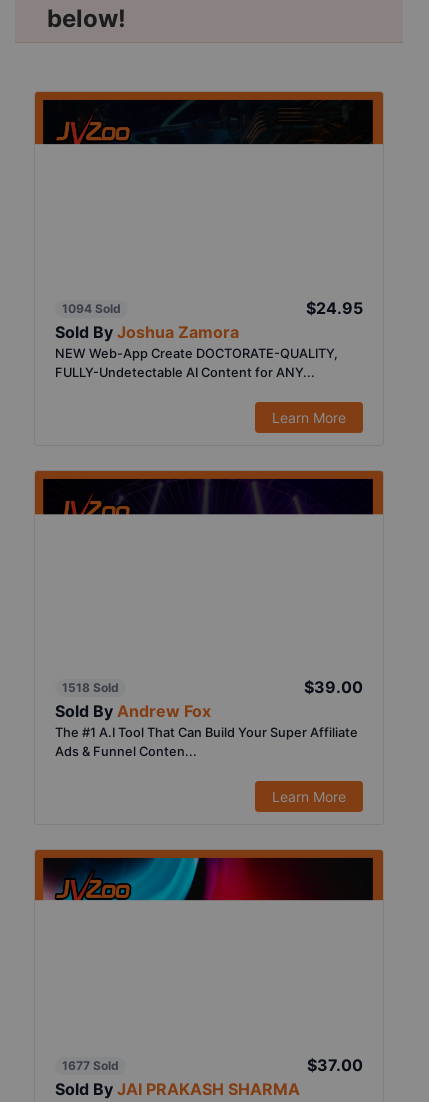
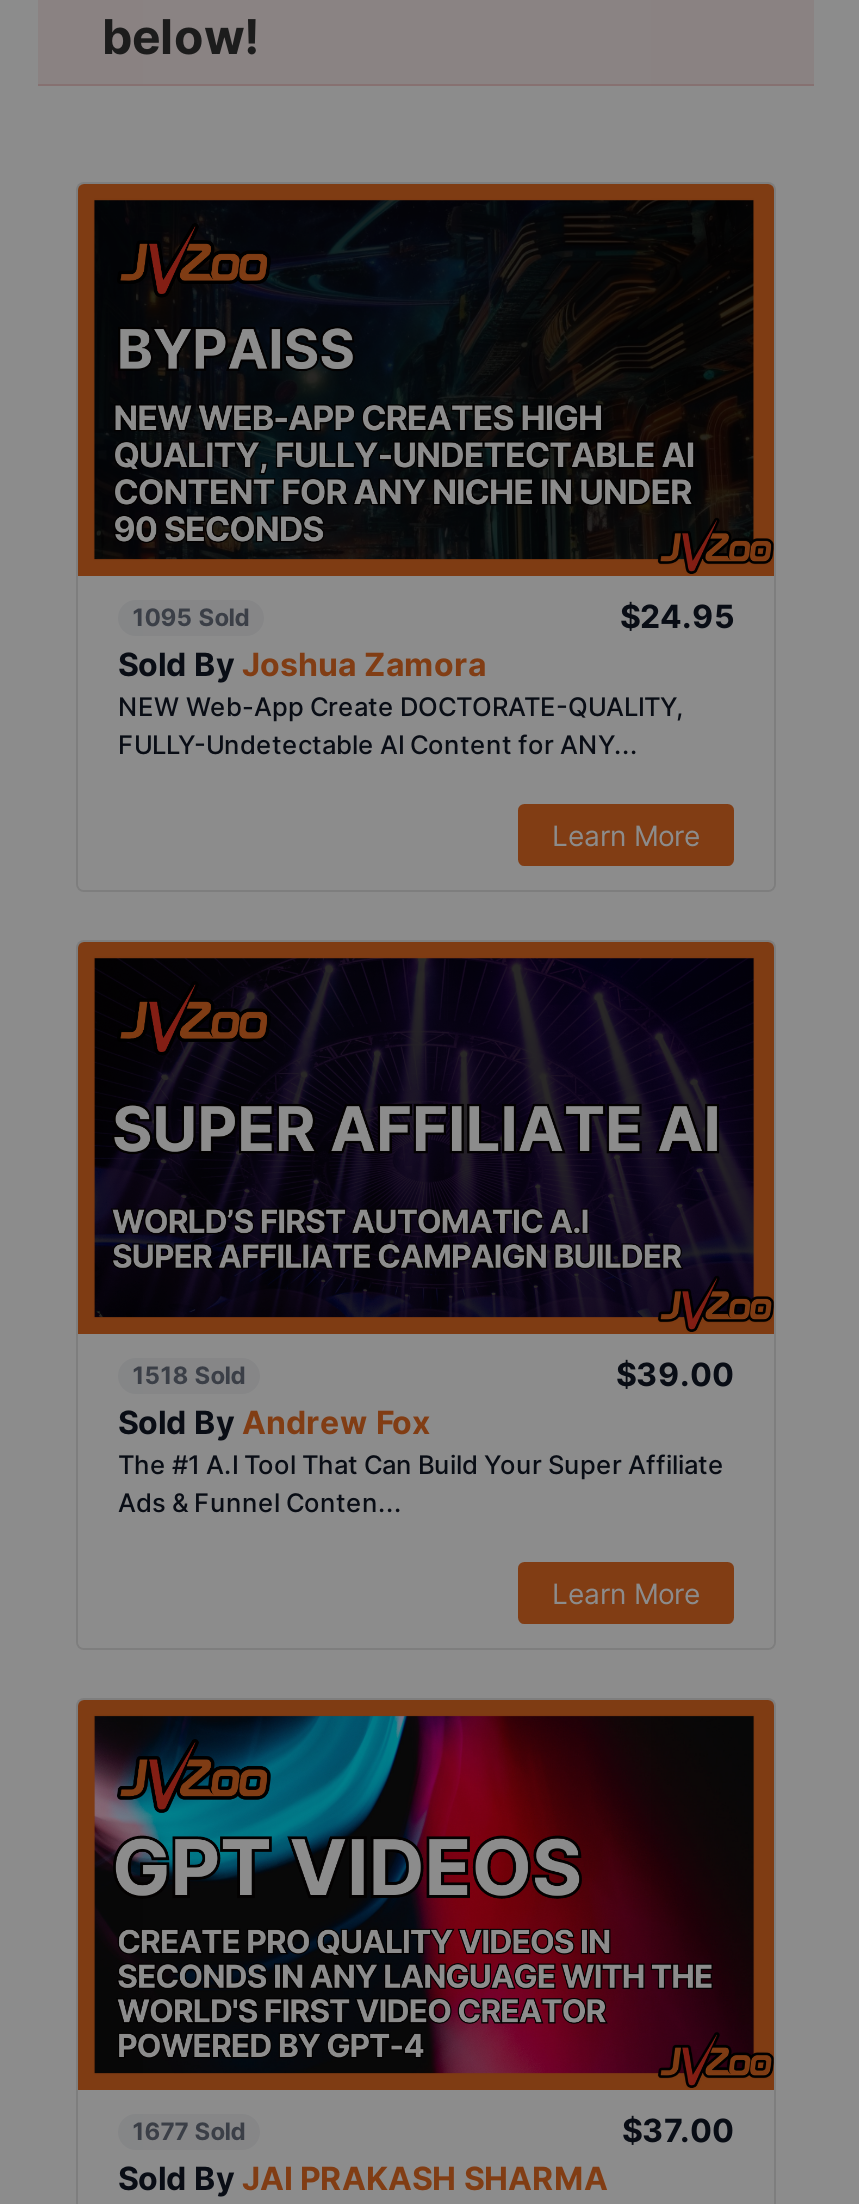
+ [image]

- 1094 Sold
+ 1095 Sold

+ [image]

+ [image]
